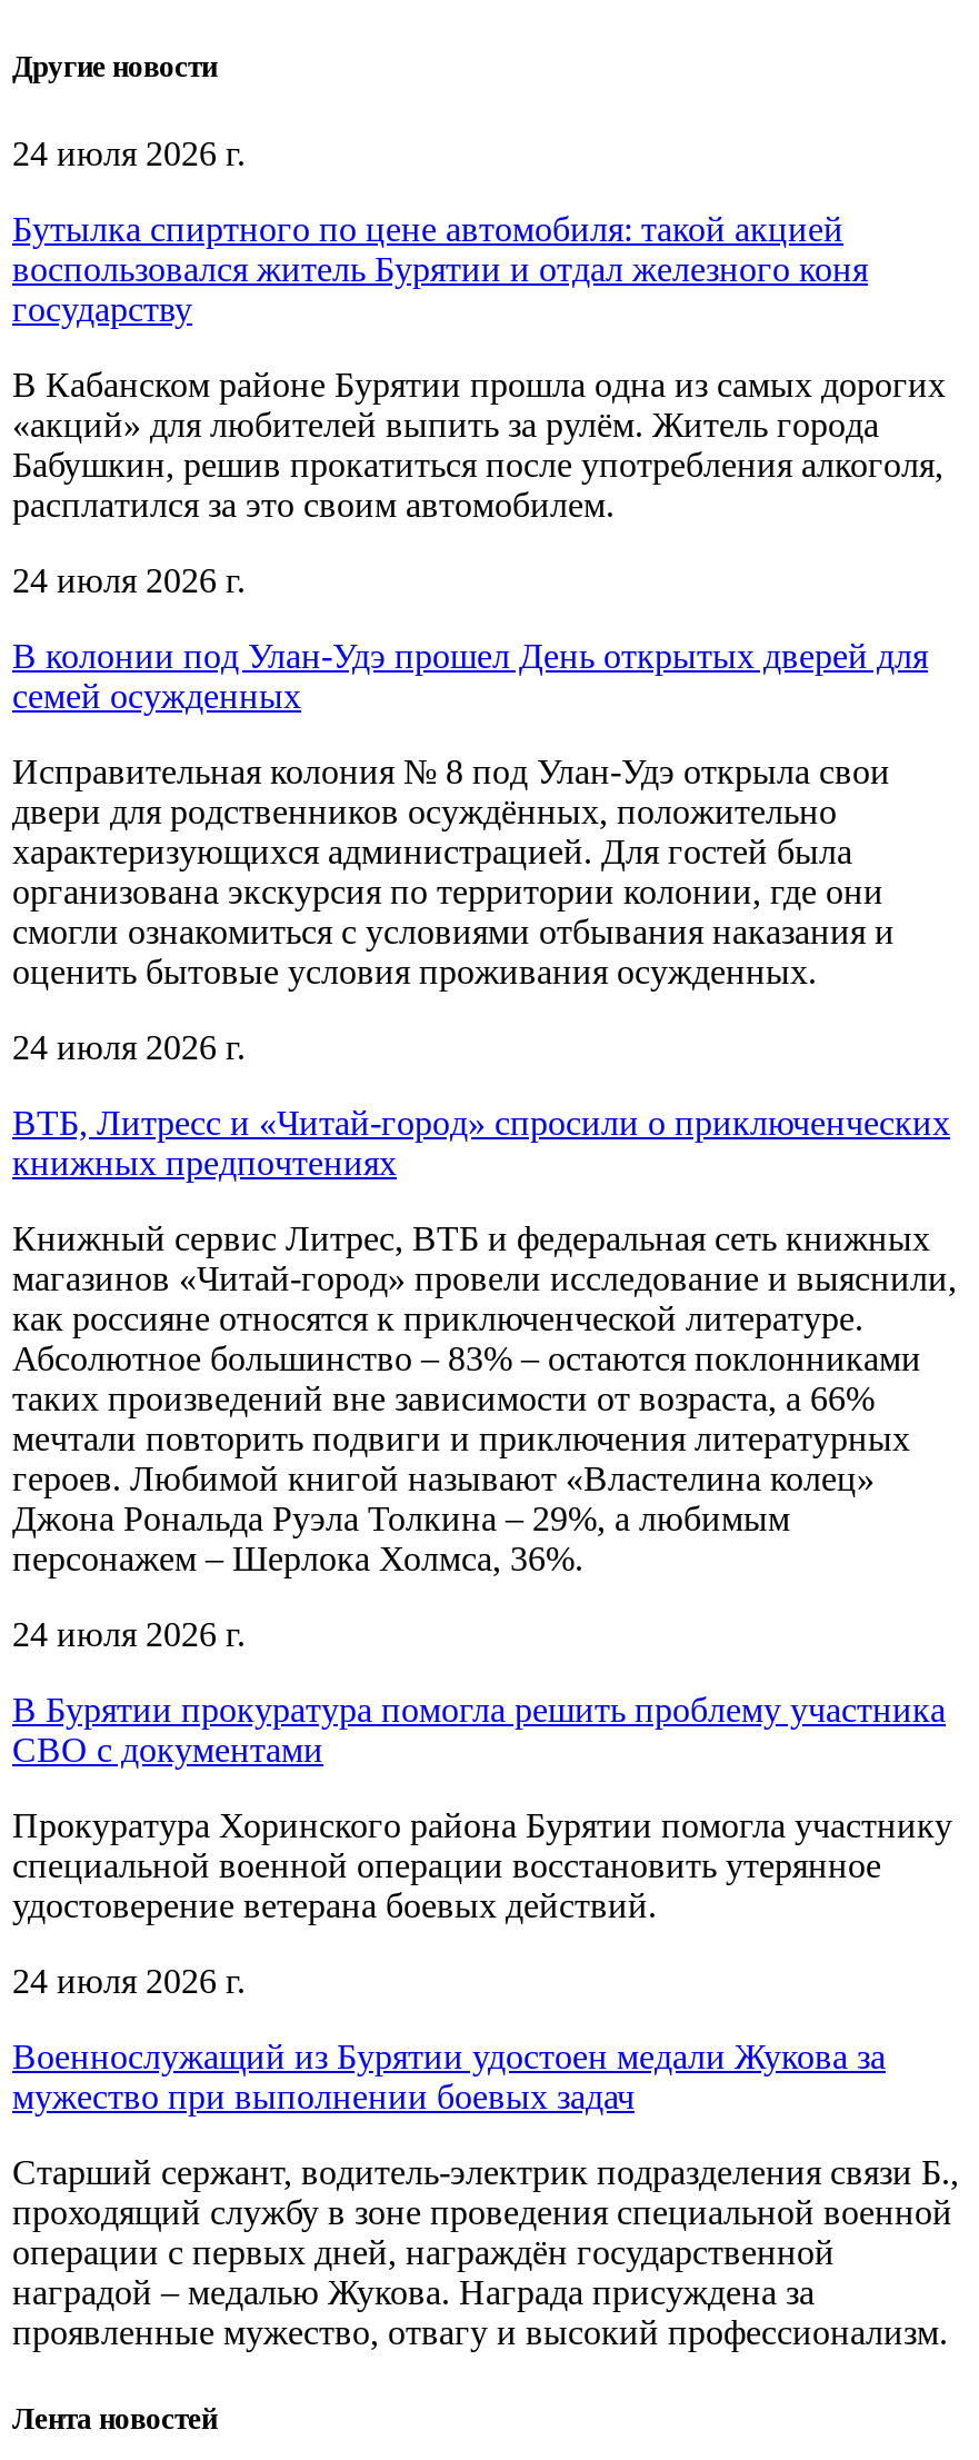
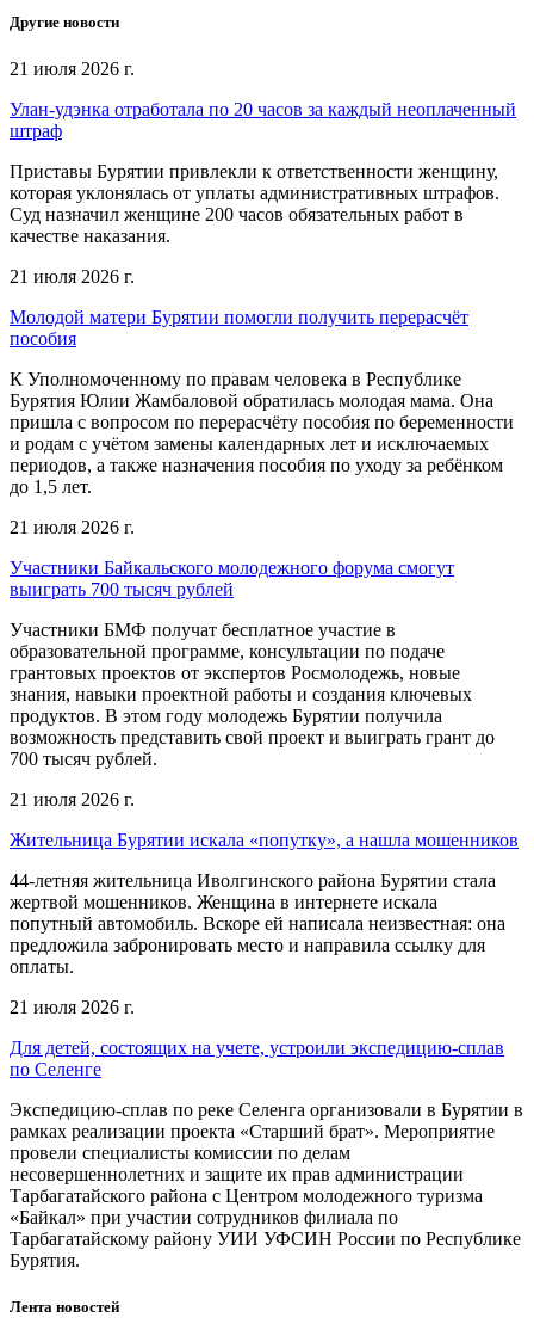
- 24 июля 2026 г.
+ 21 июля 2026 г.

- Бутылка спиртного по цене автомобиля: такой акцией
- воспользовался житель Бурятии и отдал железного коня
- государству
+ Улан-удэнка отработала по 20 часов за каждый неоплаченный
+ штраф

- В Кабанском районе Бурятии прошла одна из самых дорогих
- «акций» для любителей выпить за рулём. Житель города
- Бабушкин, решив прокатиться после употребления алкоголя,
- расплатился за это своим автомобилем.
+ Приставы Бурятии привлекли к ответственности женщину,
+ которая уклонялась от уплаты административных штрафов.
+ Суд назначил женщине 200 часов обязательных работ в
+ качестве наказания.

- 24 июля 2026 г.
+ 21 июля 2026 г.

- В колонии под Улан-Удэ прошел День открытых дверей для
- семей осужденных
+ Молодой матери Бурятии помогли получить перерасчёт
+ пособия

- Исправительная колония № 8 под Улан-Удэ открыла свои
- двери для родственников осуждённых, положительно
- характеризующихся администрацией. Для гостей была
- организована экскурсия по территории колонии, где они
- смогли ознакомиться с условиями отбывания наказания и
- оценить бытовые условия проживания осужденных.
+ К Уполномоченному по правам человека в Республике
+ Бурятия Юлии Жамбаловой обратилась молодая мама. Она
+ пришла с вопросом по перерасчёту пособия по беременности
+ и родам с учётом замены календарных лет и исключаемых
+ периодов, а также назначения пособия по уходу за ребёнком
+ до 1,5 лет.

- 24 июля 2026 г.
+ 21 июля 2026 г.

- ВТБ, Литресс и «Читай-город» спросили о приключенческих
- книжных предпочтениях
+ Участники Байкальского молодежного форума смогут
+ выиграть 700 тысяч рублей

- Книжный сервис Литрес, ВТБ и федеральная сеть книжных
- магазинов «Читай-город» провели исследование и выяснили,
- как россияне относятся к приключенческой литературе.
- Абсолютное большинство – 83% – остаются поклонниками
- таких произведений вне зависимости от возраста, а 66%
- мечтали повторить подвиги и приключения литературных
- героев. Любимой книгой называют «Властелина колец»
- Джона Рональда Руэла Толкина – 29%, а любимым
- персонажем – Шерлока Холмса, 36%.
+ Участники БМФ получат бесплатное участие в
+ образовательной программе, консультации по подаче
+ грантовых проектов от экспертов Росмолодежь, новые
+ знания, навыки проектной работы и создания ключевых
+ продуктов. В этом году молодежь Бурятии получила
+ возможность представить свой проект и выиграть грант до
+ 700 тысяч рублей.

- 24 июля 2026 г.
+ 21 июля 2026 г.

- В Бурятии прокуратура помогла решить проблему участника
- СВО с документами
+ Жительница Бурятии искала «попутку», а нашла мошенников

- Прокуратура Хоринского района Бурятии помогла участнику
- специальной военной операции восстановить утерянное
- удостоверение ветерана боевых действий.
+ 44-летняя жительница Иволгинского района Бурятии стала
+ жертвой мошенников. Женщина в интернете искала
+ попутный автомобиль. Вскоре ей написала неизвестная: она
+ предложила забронировать место и направила ссылку для
+ оплаты.

- 24 июля 2026 г.
+ 21 июля 2026 г.

- Военнослужащий из Бурятии удостоен медали Жукова за
- мужество при выполнении боевых задач
+ Для детей, состоящих на учете, устроили экспедицию-сплав
+ по Селенге

- Старший сержант, водитель-электрик подразделения связи Б.,
- проходящий службу в зоне проведения специальной военной
- операции с первых дней, награждён государственной
- наградой – медалью Жукова. Награда присуждена за
- проявленные мужество, отвагу и высокий профессионализм.
+ Экспедицию-сплав по реке Селенга организовали в Бурятии в
+ рамках реализации проекта «Старший брат». Мероприятие
+ провели специалисты комиссии по делам
+ несовершеннолетних и защите их прав администрации
+ Тарбагатайского района с Центром молодежного туризма
+ «Байкал» при участии сотрудников филиала по
+ Тарбагатайскому району УИИ УФСИН России по Республике
+ Бурятия.
